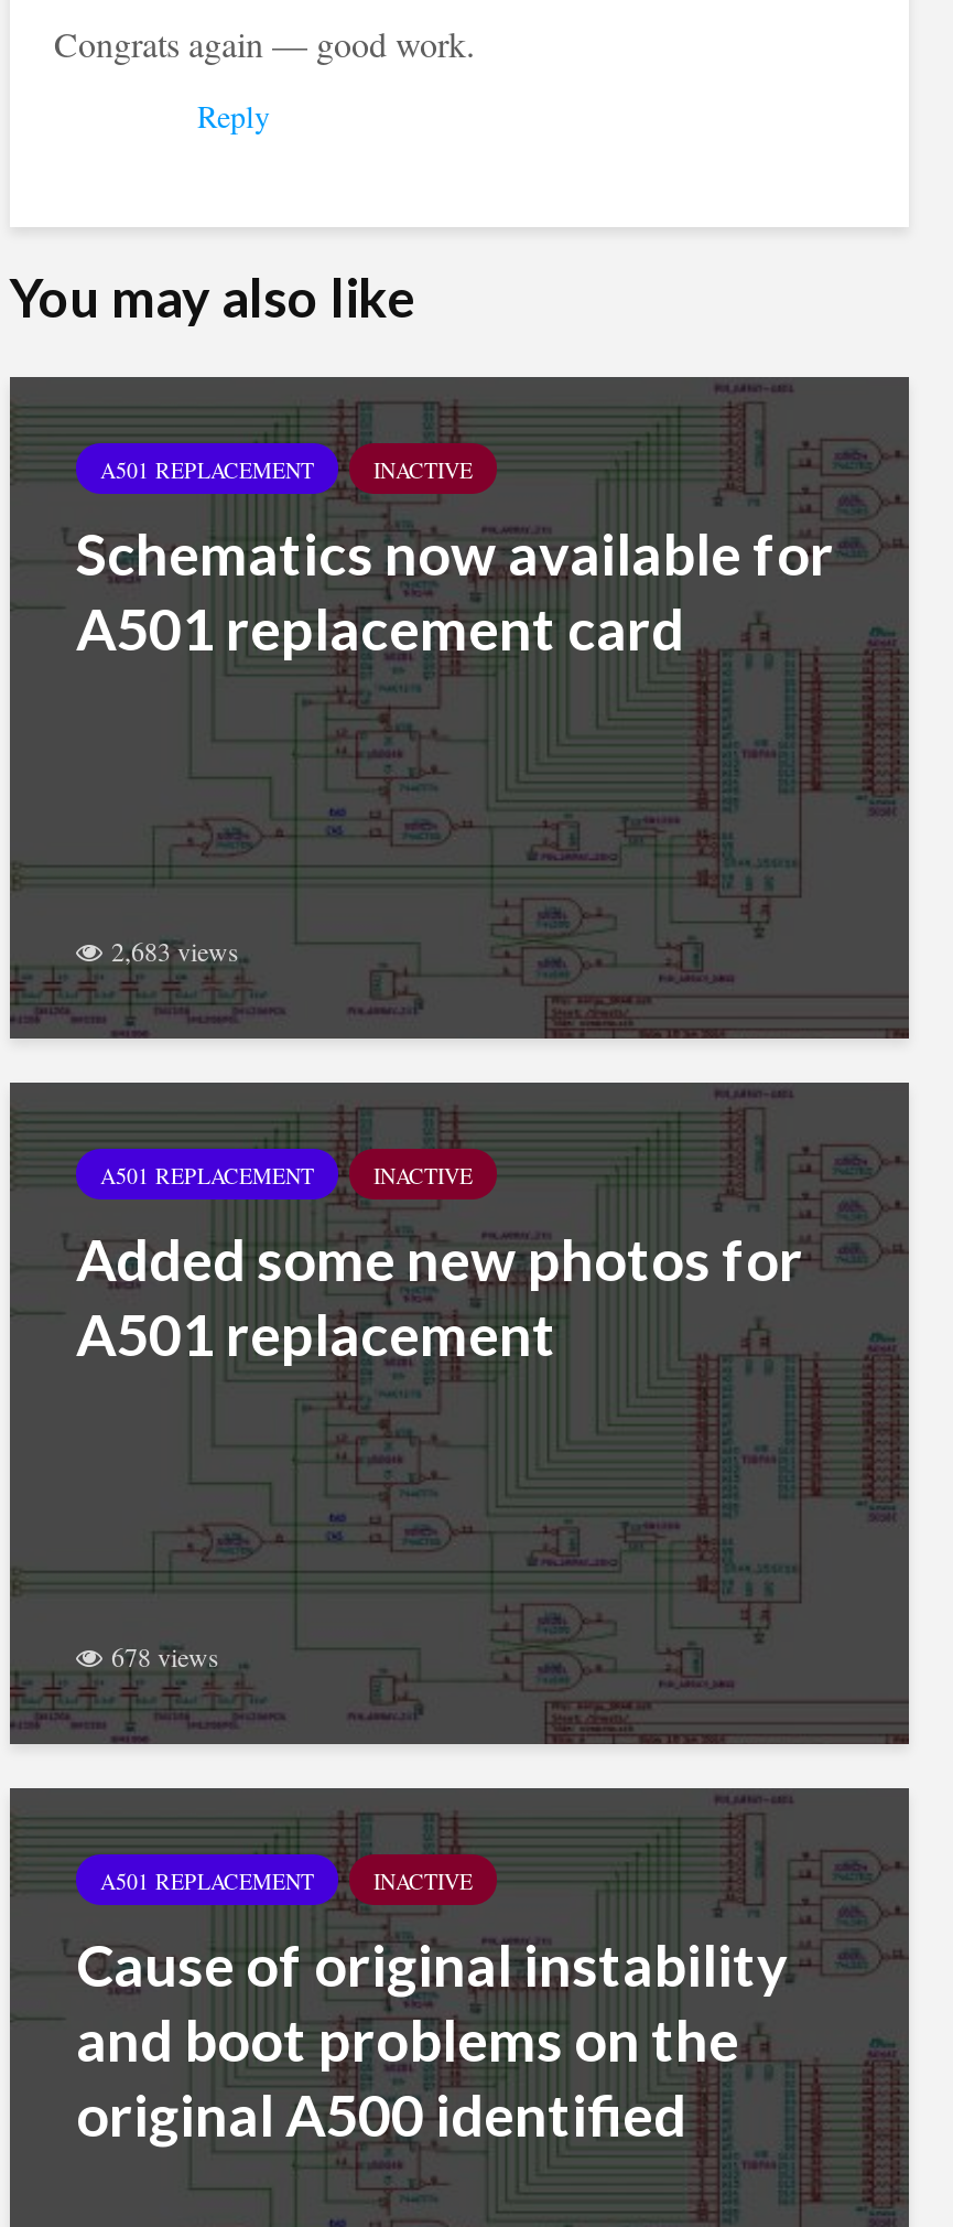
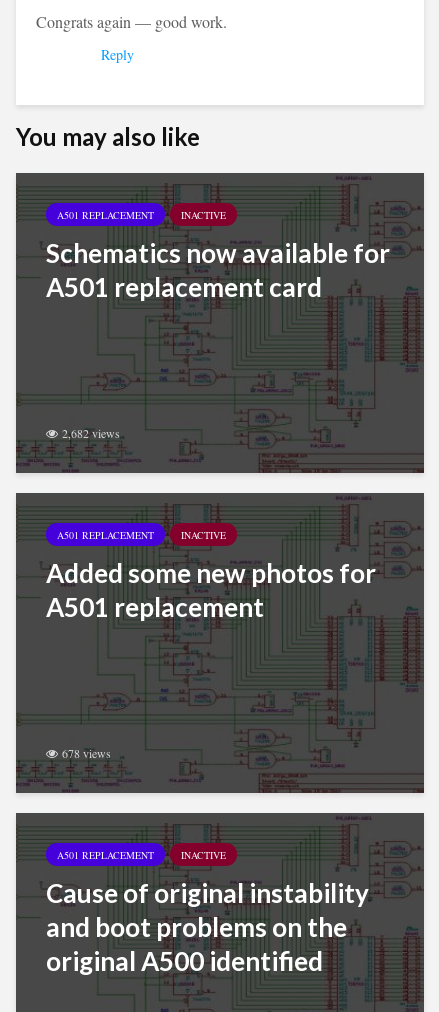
- 2,683 views
+ 2,682 views
